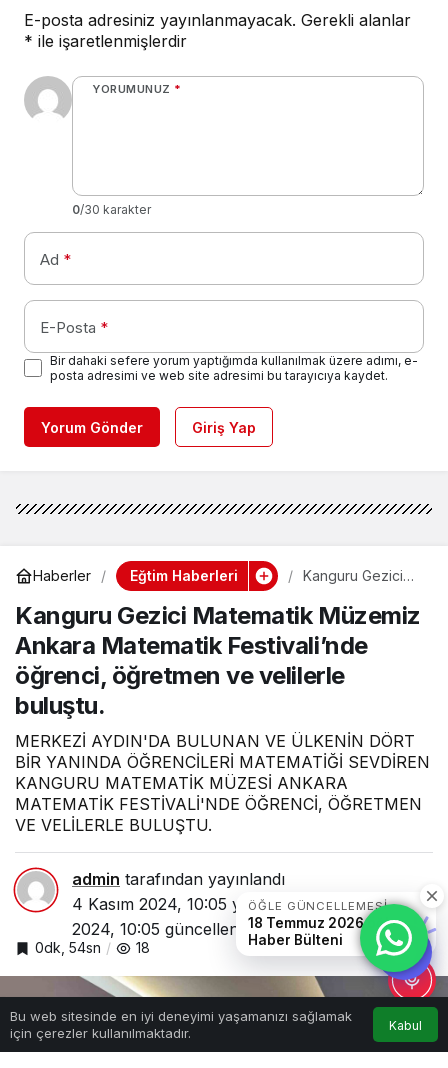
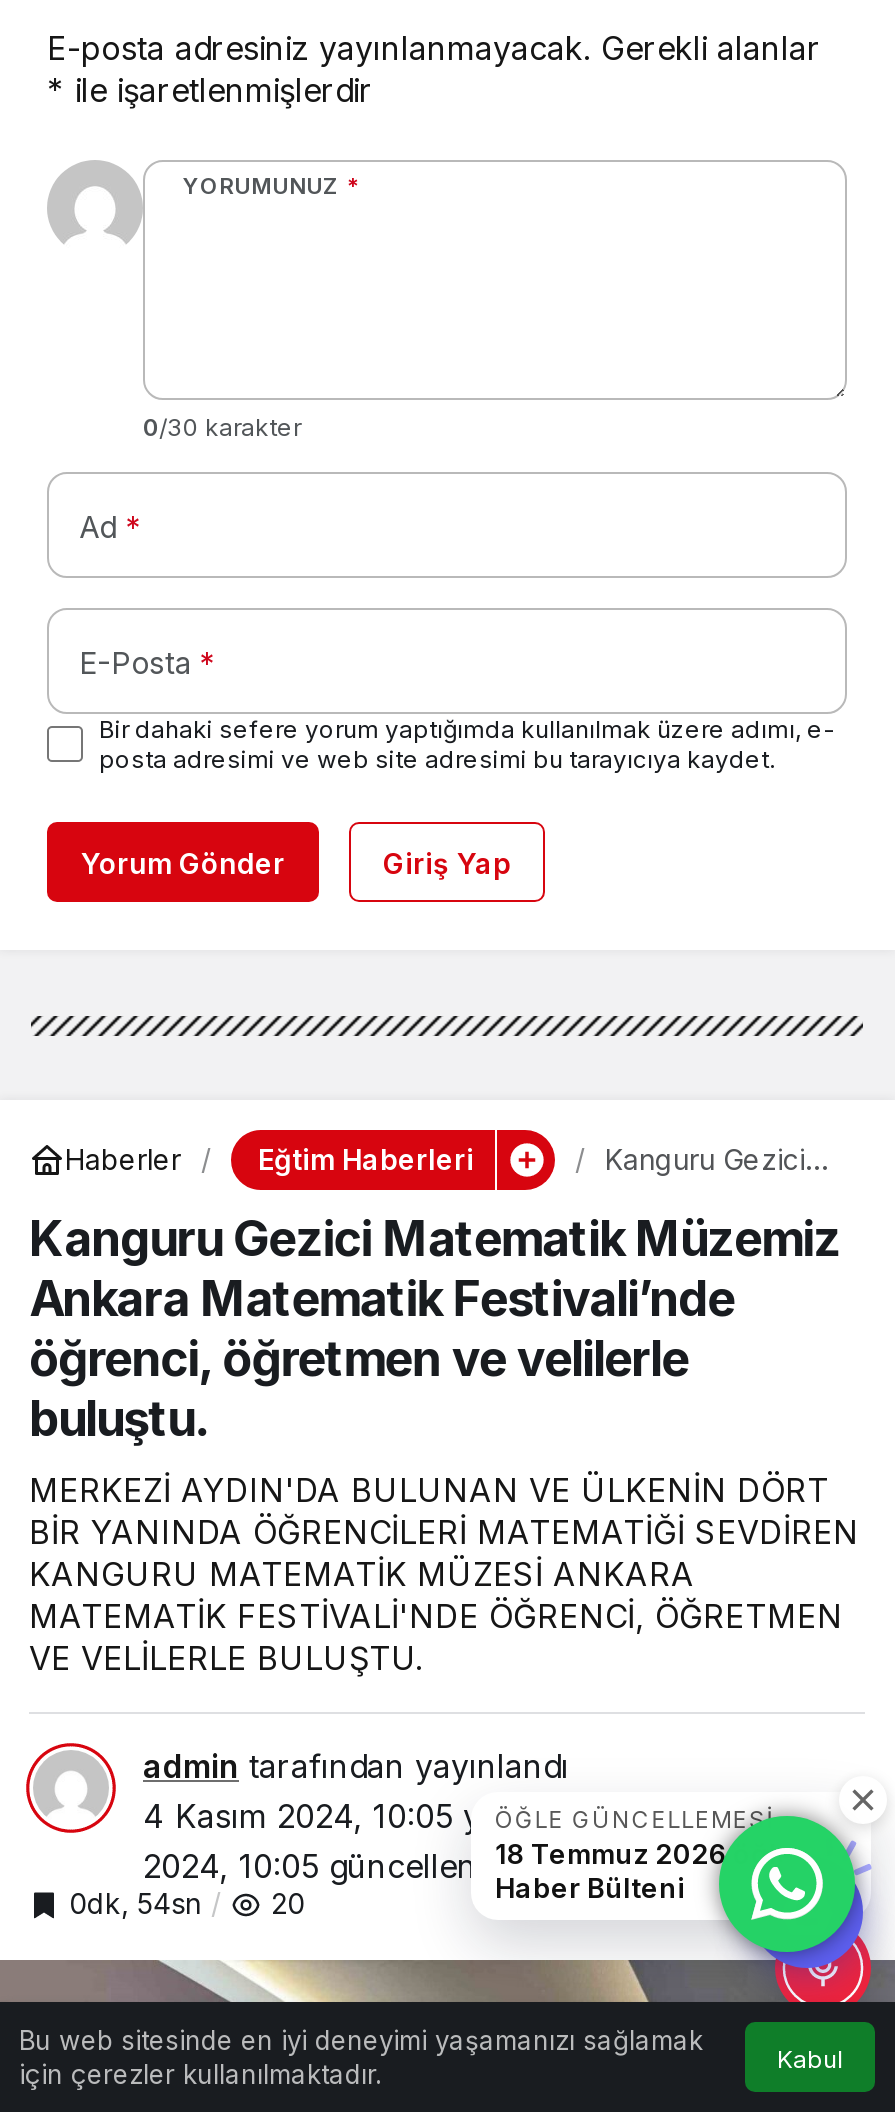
- 18
+ 20
